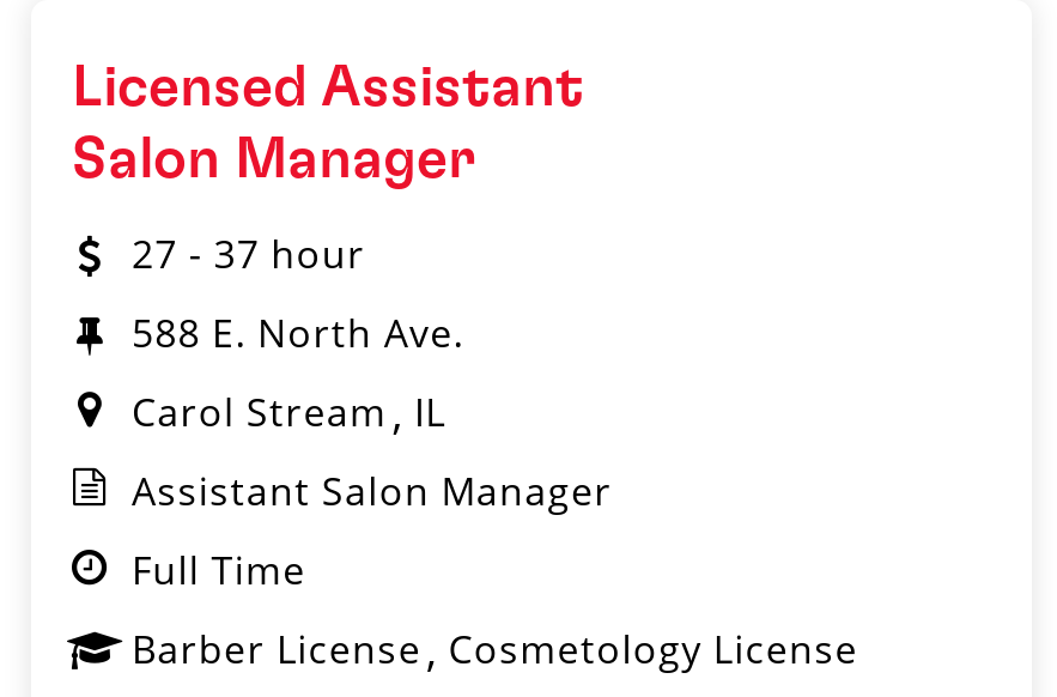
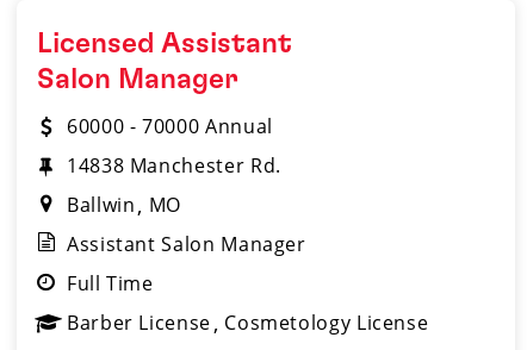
- 27 - 37 hour
+ 60000 - 70000 Annual

- 588 E. North Ave.
+ 14838 Manchester Rd.

- Carol Stream IL
+ Ballwin MO
